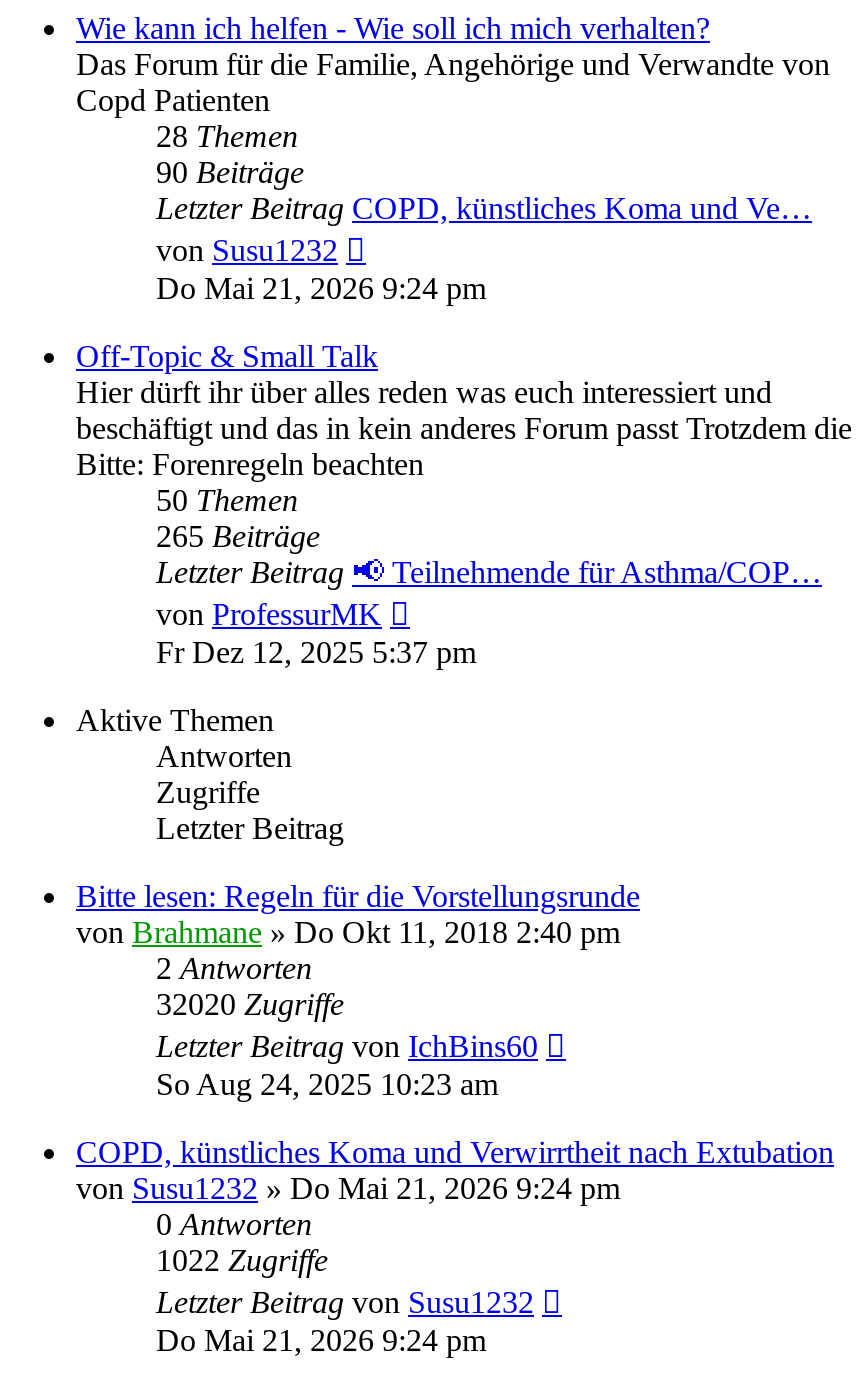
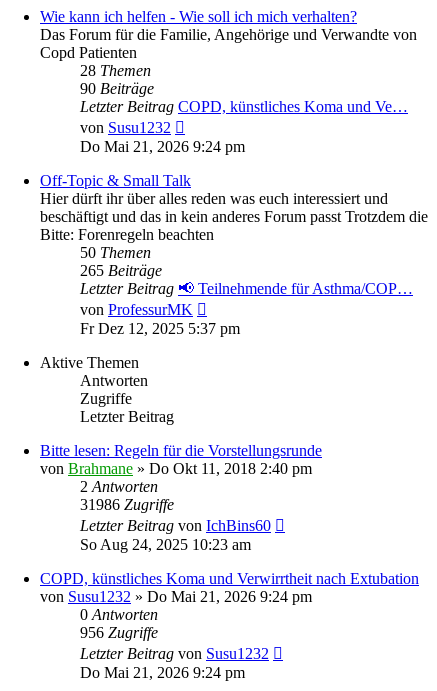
- 32020 Zugriffe
+ 31986 Zugriffe

- 1022 Zugriffe
+ 956 Zugriffe
